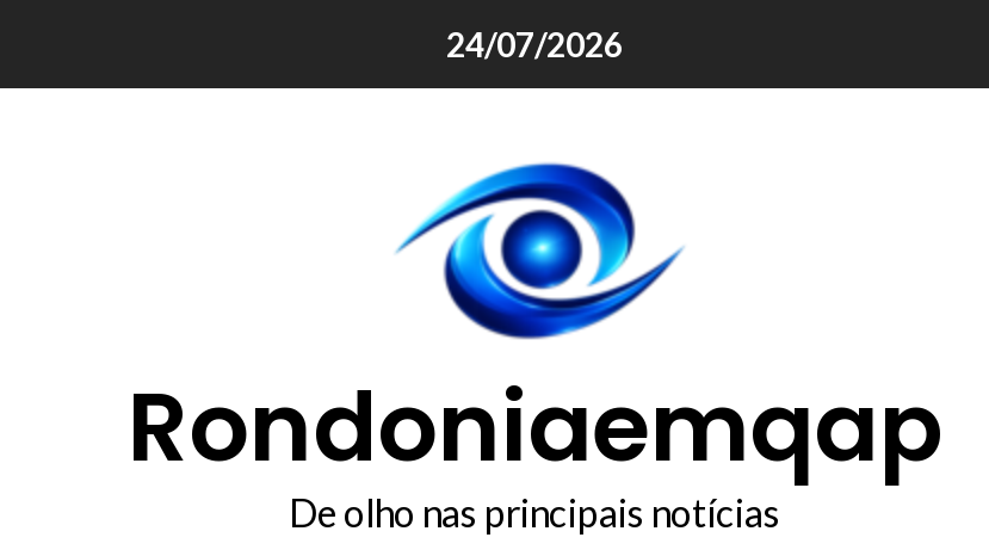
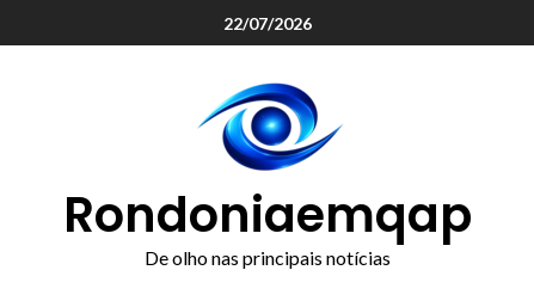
- 24/07/2026
+ 22/07/2026
